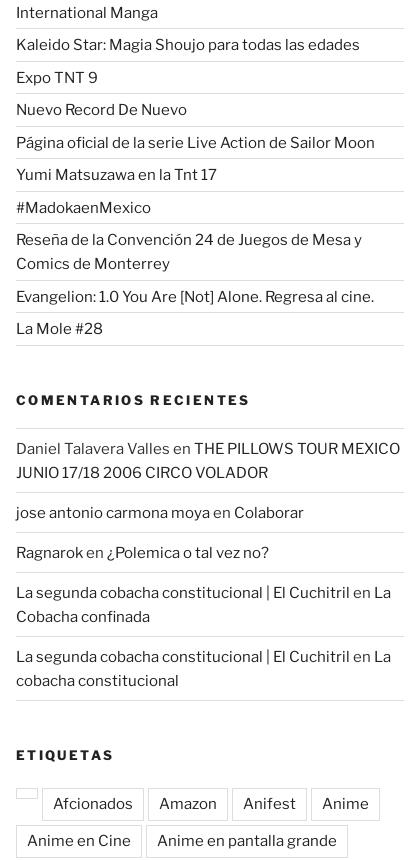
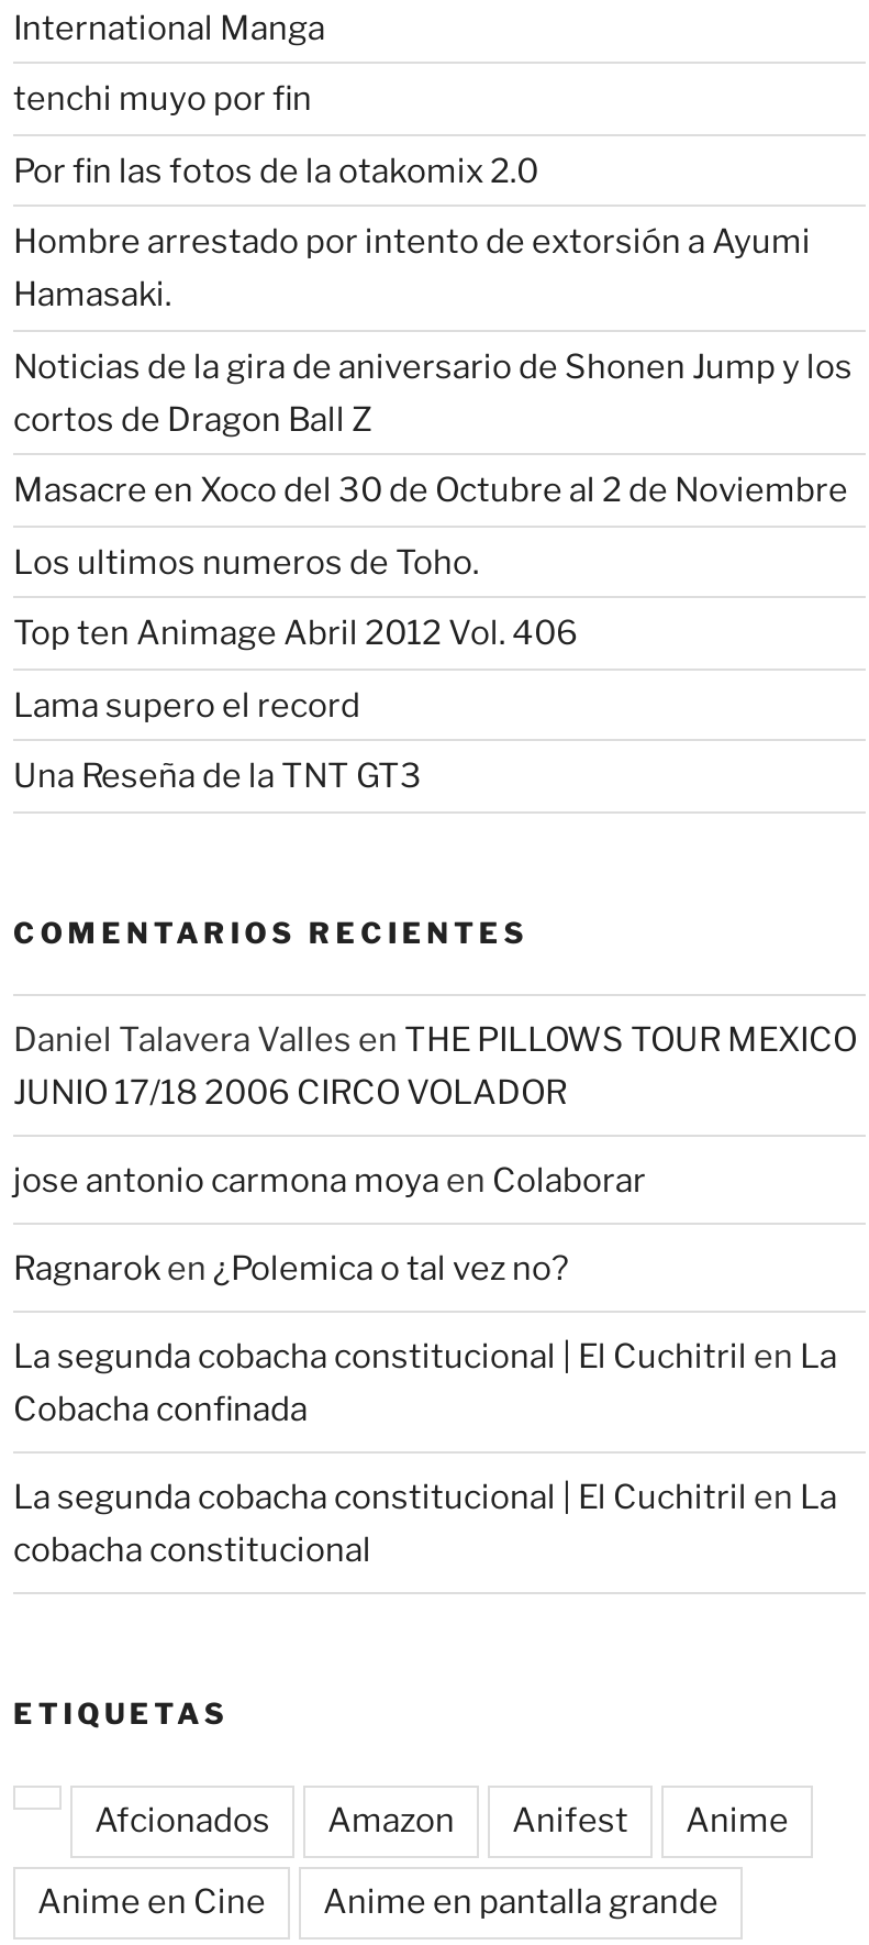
- Kaleido Star: Magia Shoujo para todas las edades
+ tenchi muyo por fin

- Expo TNT 9
+ Por fin las fotos de la otakomix 2.0

- Nuevo Record De Nuevo
+ Hombre arrestado por intento de extorsión a Ayumi
+ Hamasaki.

- Página oficial de la serie Live Action de Sailor Moon
+ Noticias de la gira de aniversario de Shonen Jump y los
+ cortos de Dragon Ball Z

- Yumi Matsuzawa en la Tnt 17
+ Masacre en Xoco del 30 de Octubre al 2 de Noviembre

- #MadokaenMexico
+ Los ultimos numeros de Toho.

- Reseña de la Convención 24 de Juegos de Mesa y
- Comics de Monterrey
+ Top ten Animage Abril 2012 Vol. 406

- Evangelion: 1.0 You Are [Not] Alone. Regresa al cine.
+ Lama supero el record

- La Mole #28
+ Una Reseña de la TNT GT3
